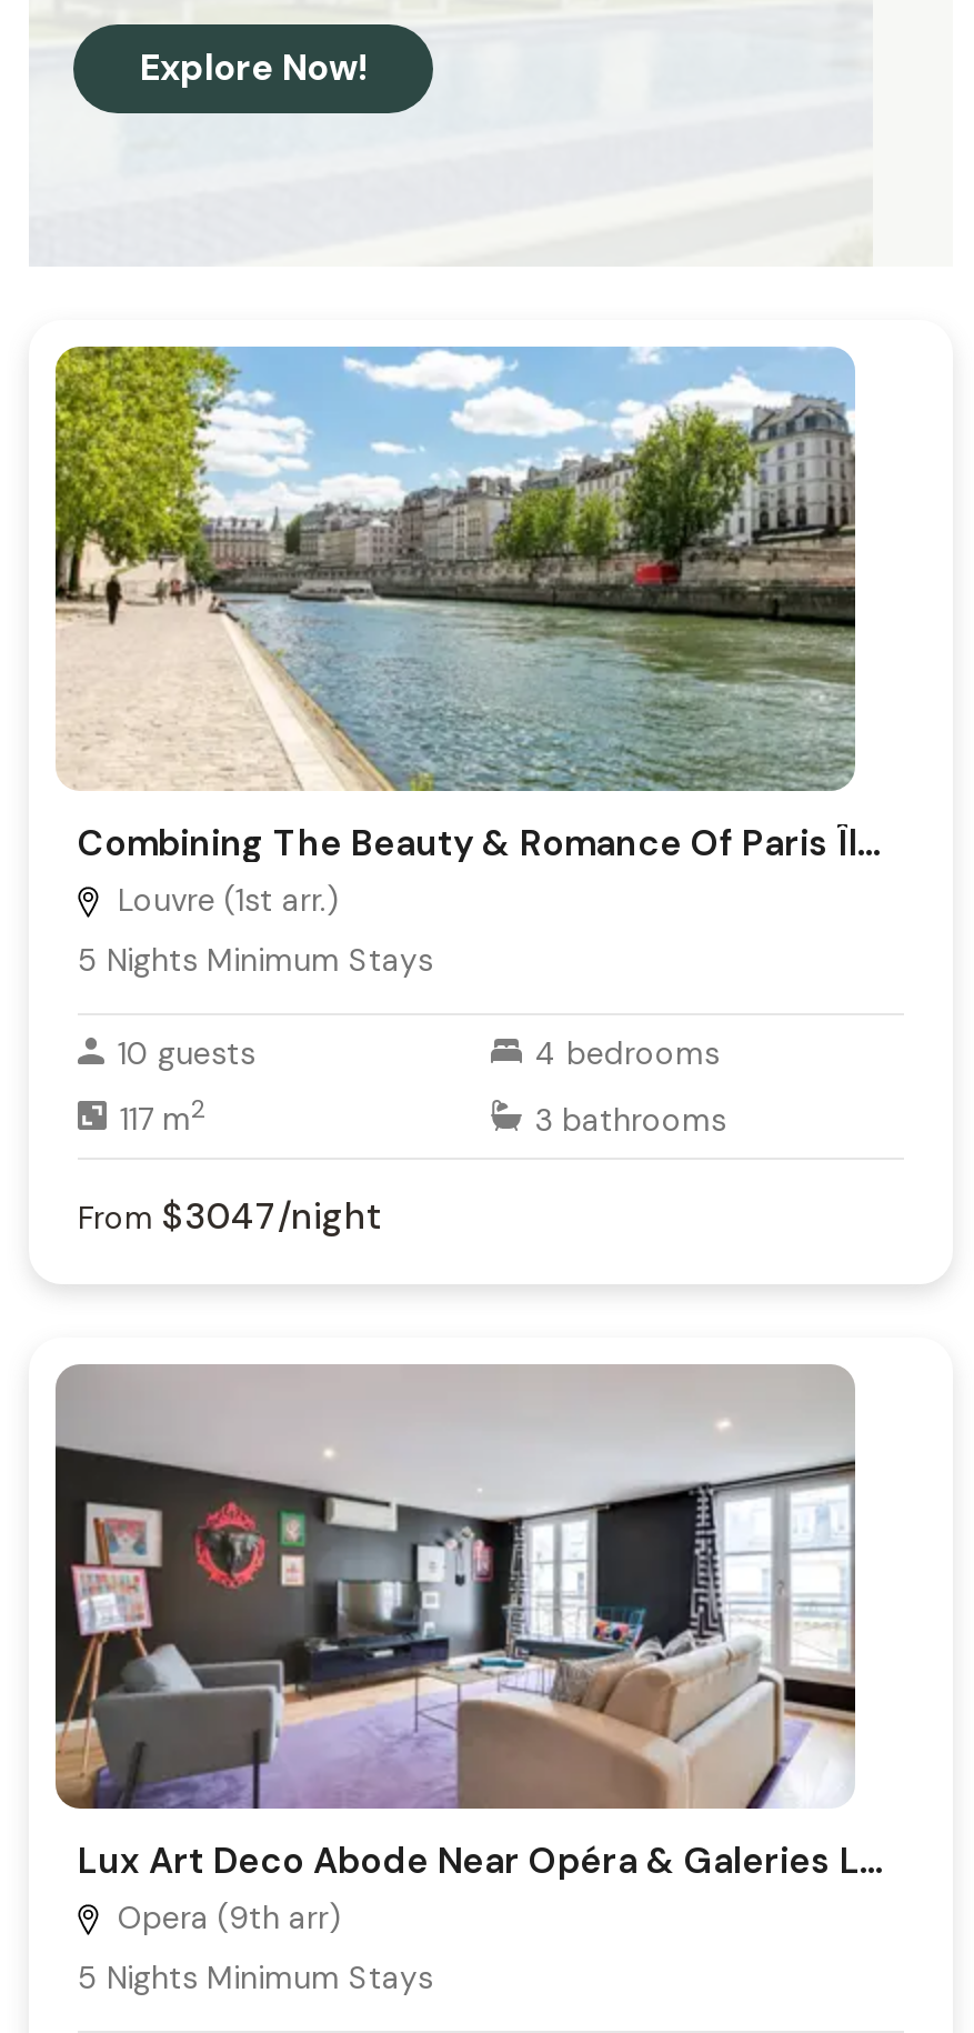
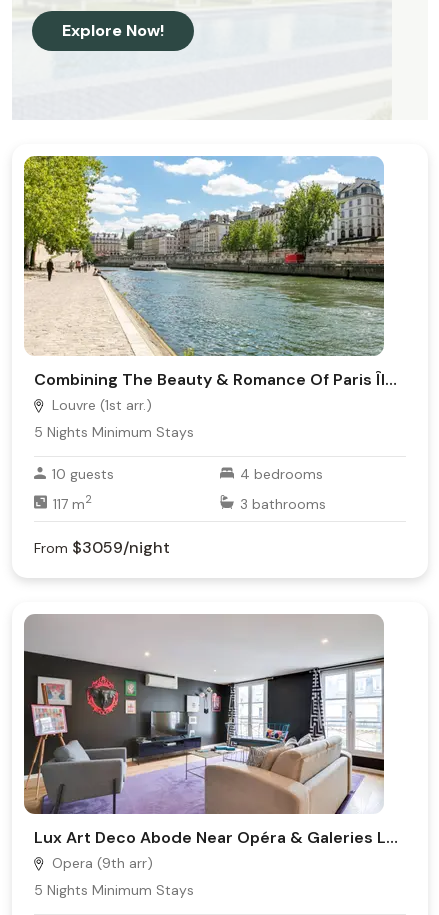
- From $3047/night
+ From $3059/night
